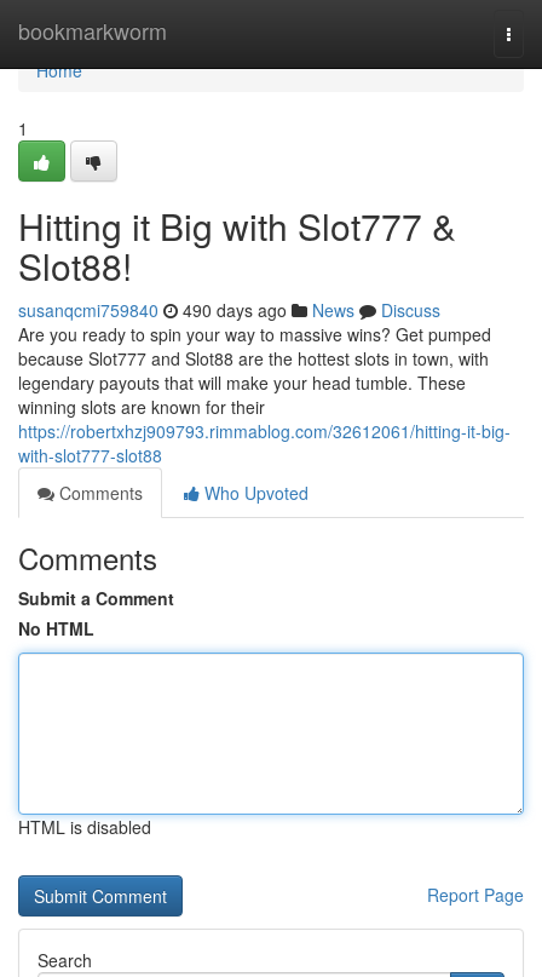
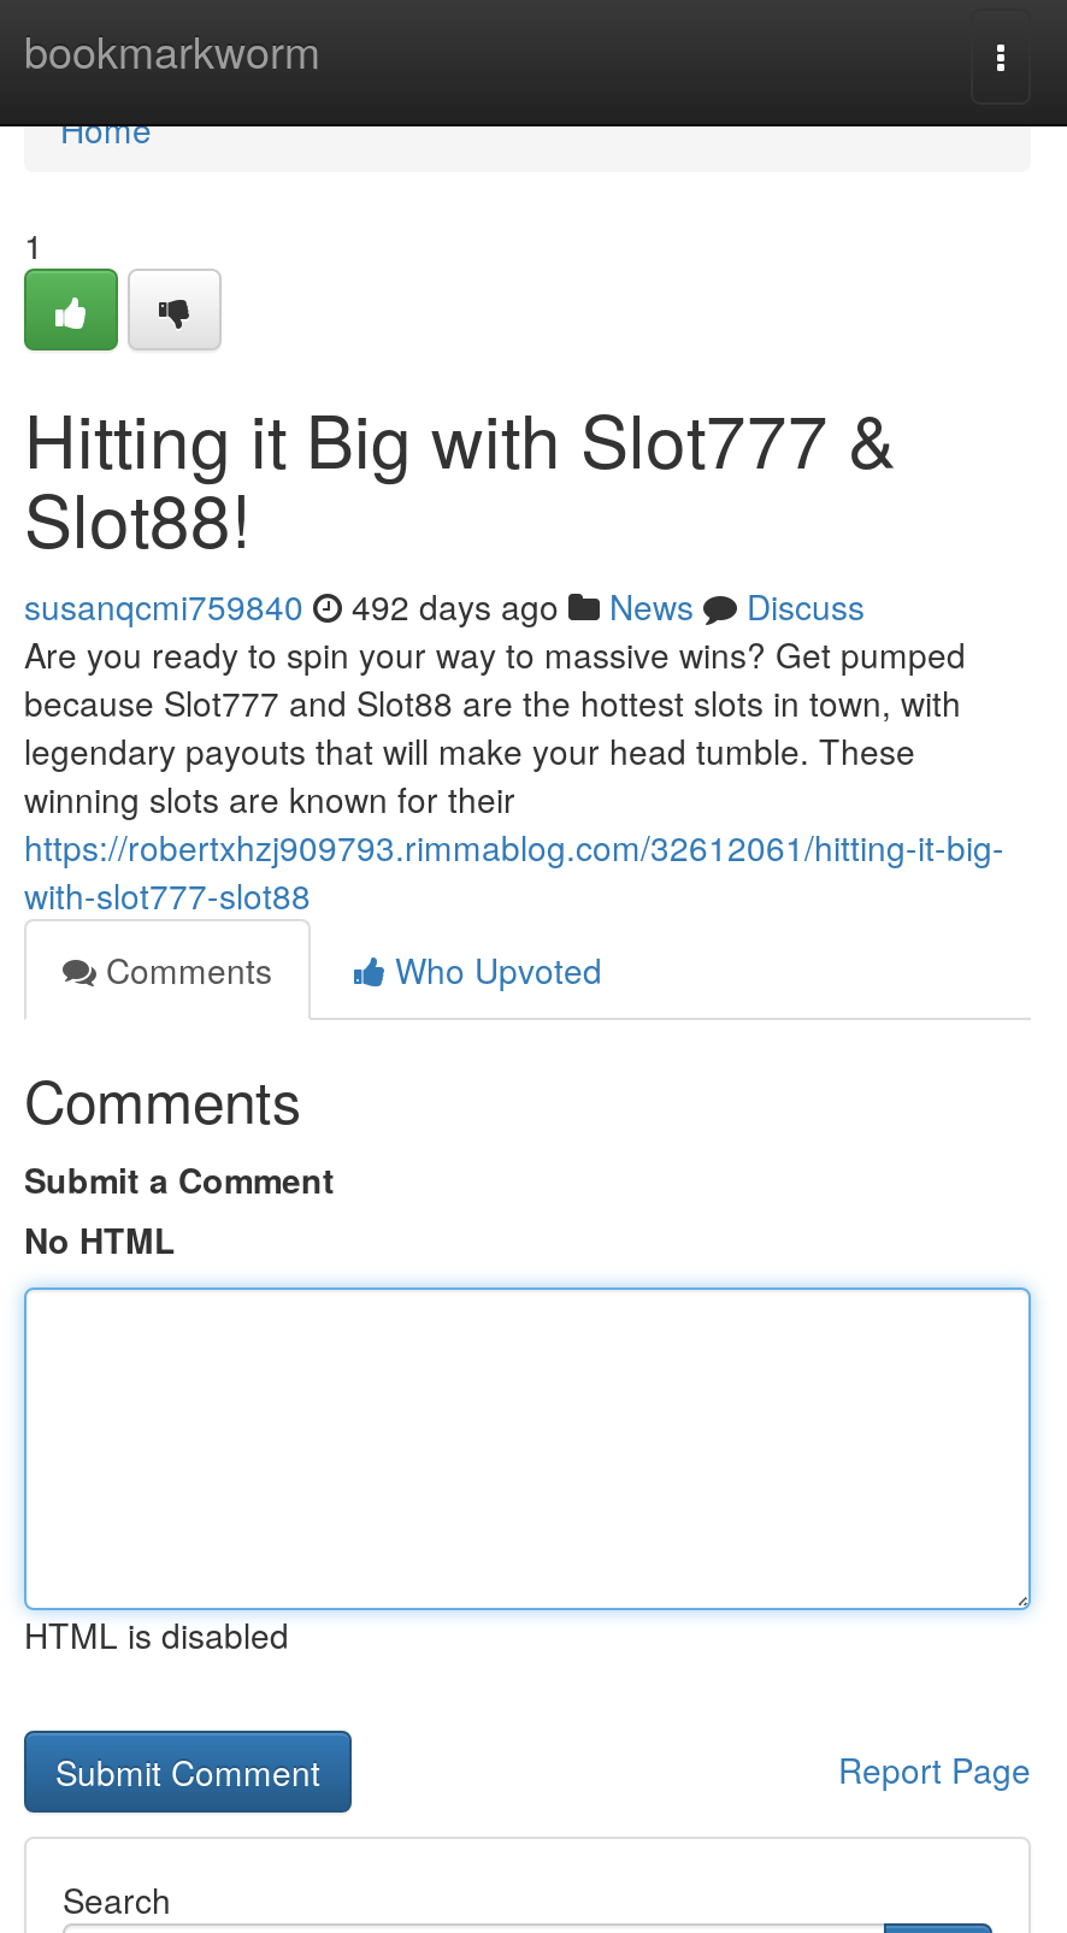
- susanqcmi759840 490 days ago News Discuss
+ susanqcmi759840 492 days ago News Discuss
